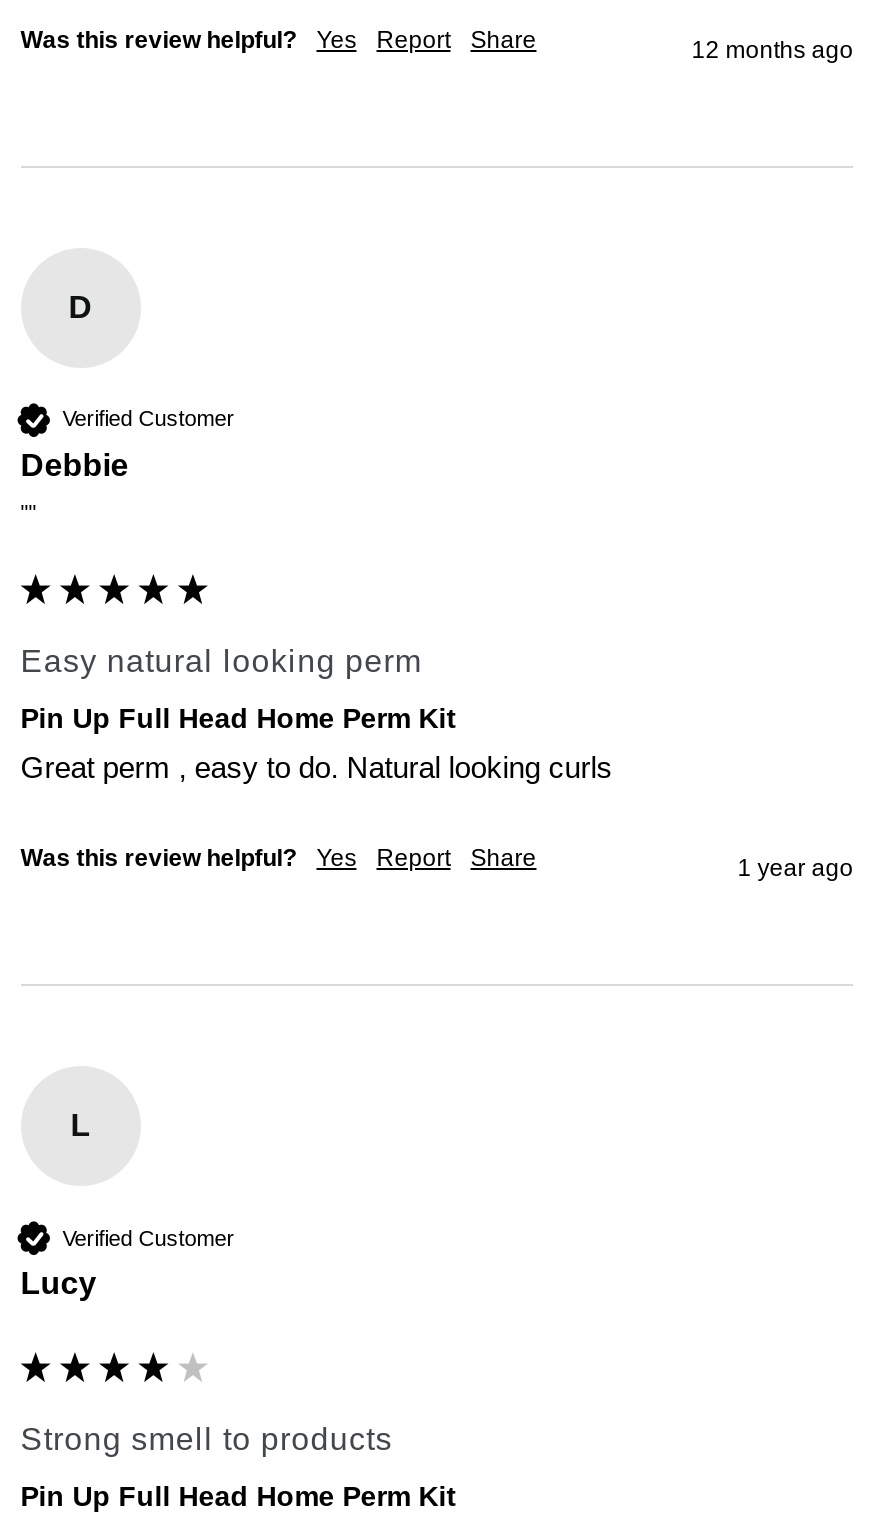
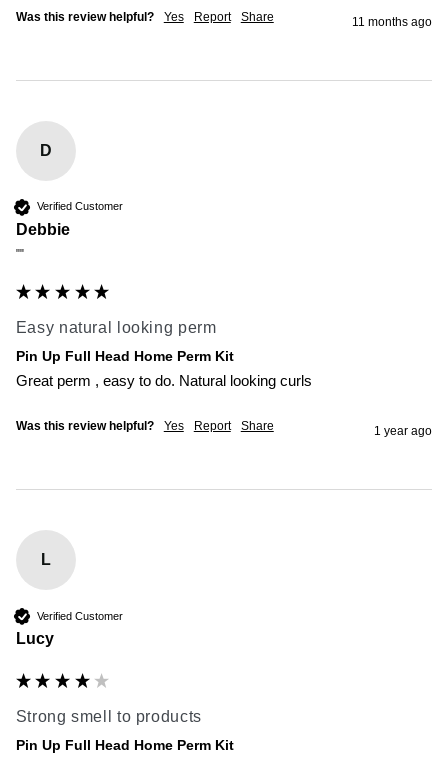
- 12 months ago
+ 11 months ago
